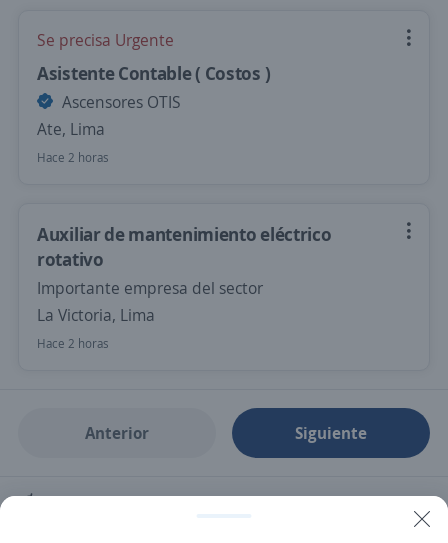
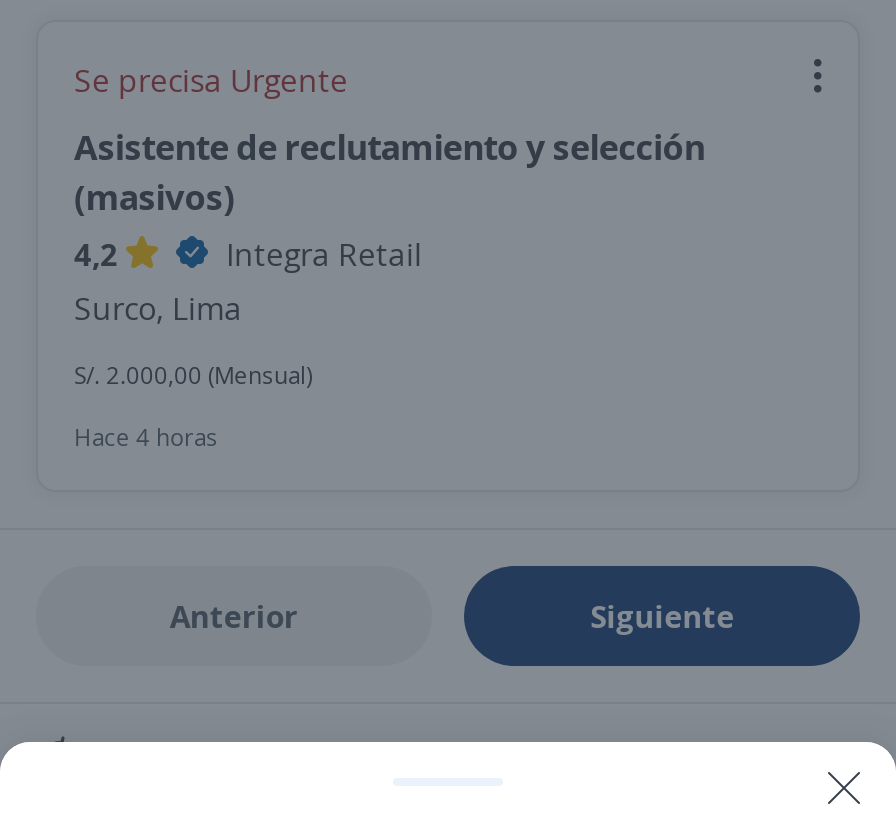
- Asistente Contable ( Costos )
- Ascensores OTIS
- Ate, Lima
- Hace 2 horas
- Auxiliar de mantenimiento eléctrico
- rotativo
- Importante empresa del sector
- La Victoria, Lima
- Hace 2 horas
+ Asistente de reclutamiento y selección
+ (masivos)
+ 4,2
+ Integra Retail
+ Surco, Lima
+ S/. 2.000,00 (Mensual)
+ Hace 4 horas
